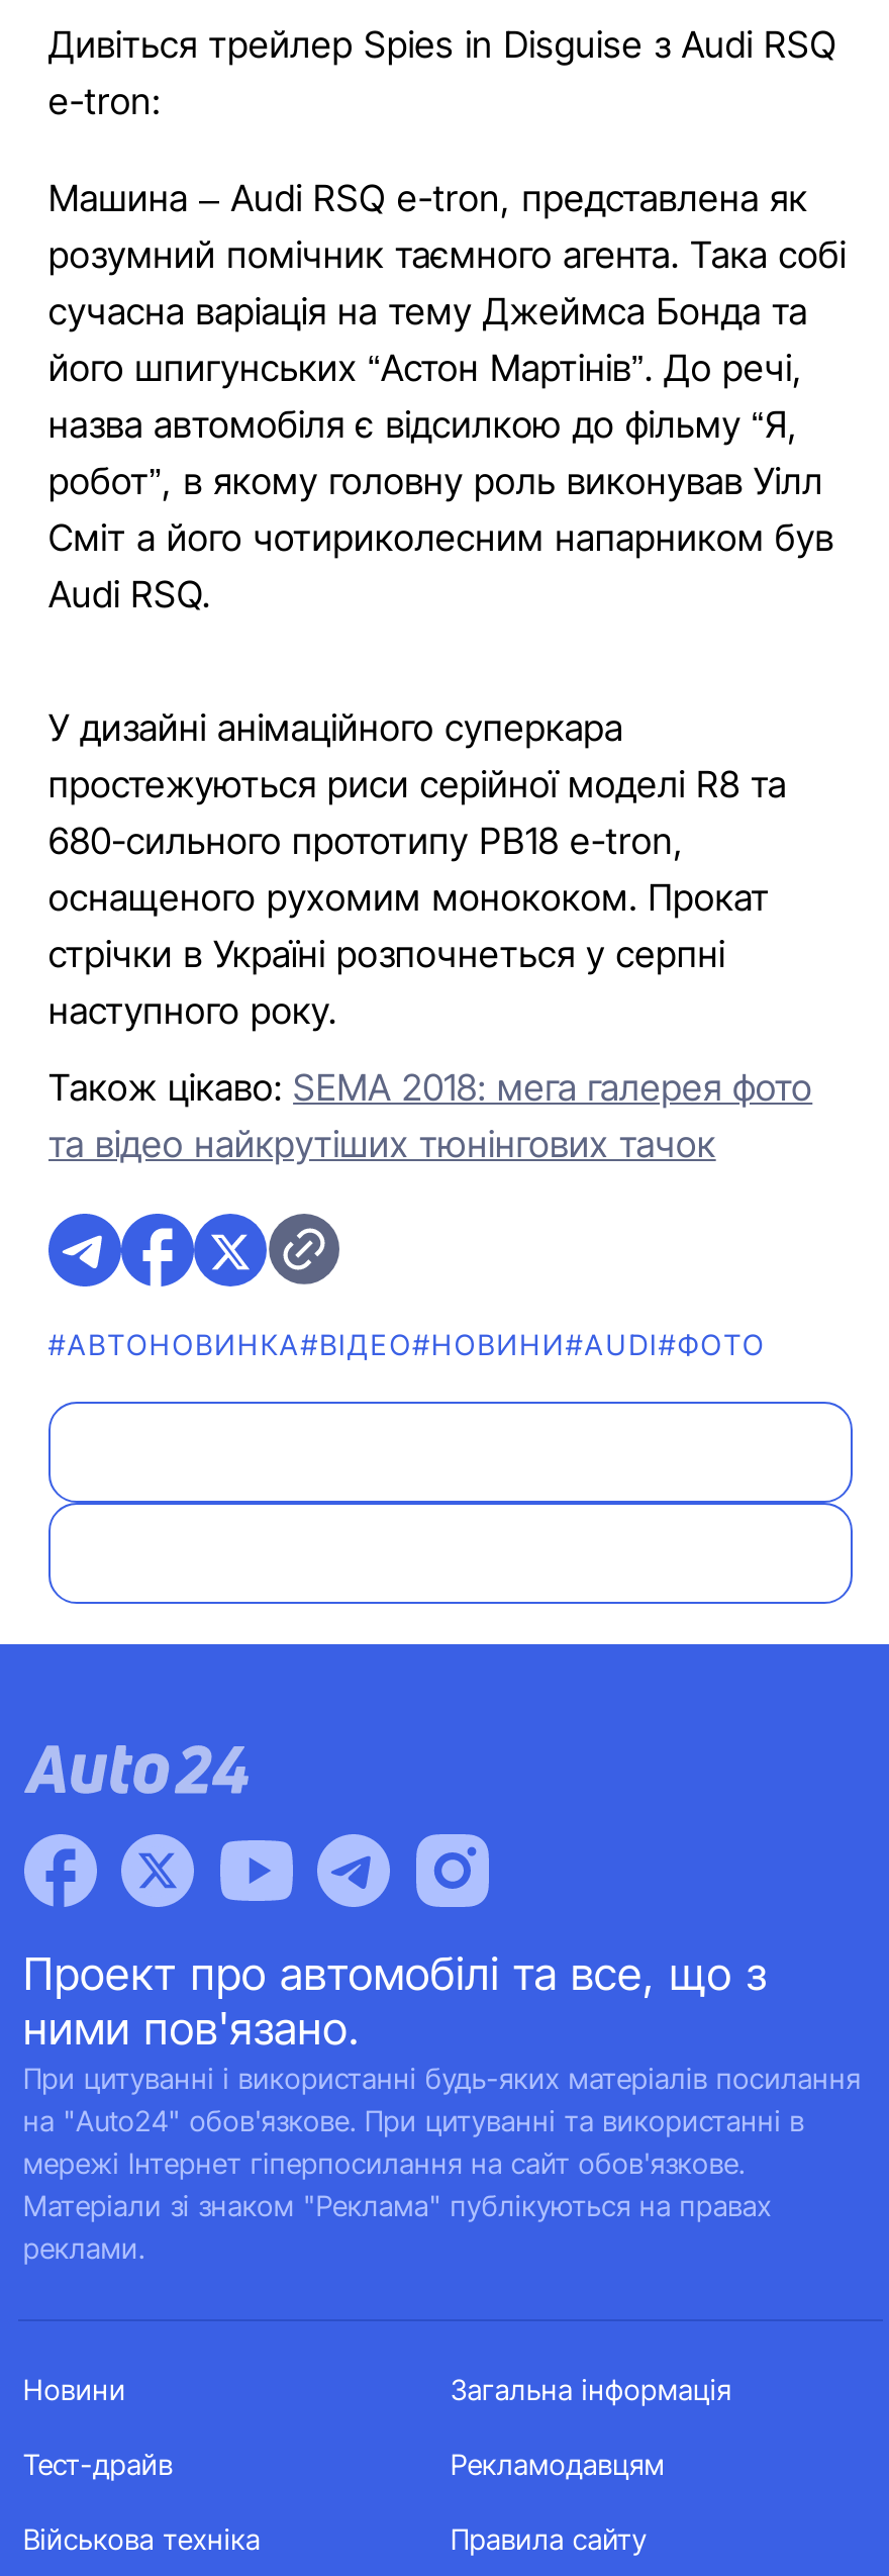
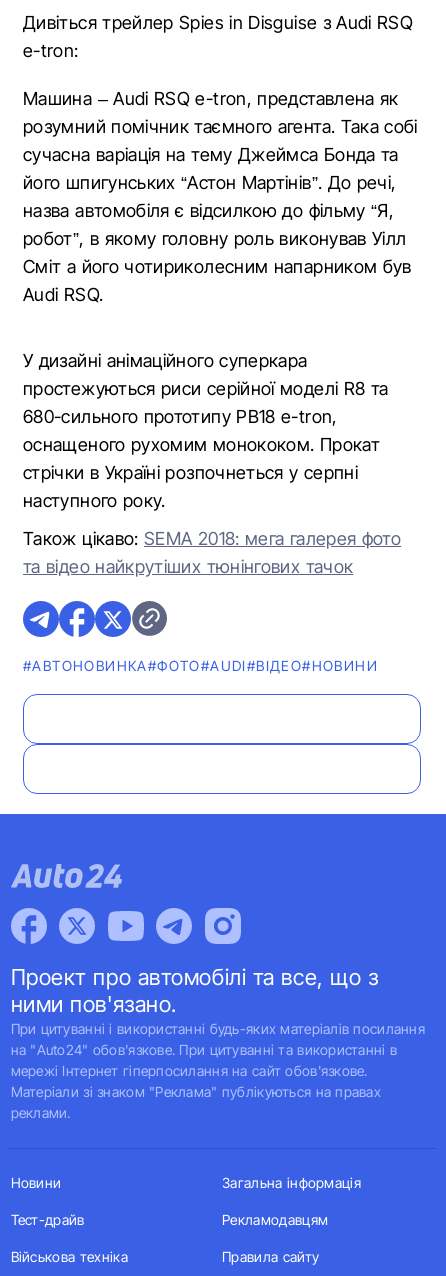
- #АВТОНОВИНКА#ВІДЕО#НОВИНИ#AUDI#ФОТО
+ #АВТОНОВИНКА#ФОТО#AUDI#ВІДЕО#НОВИНИ
